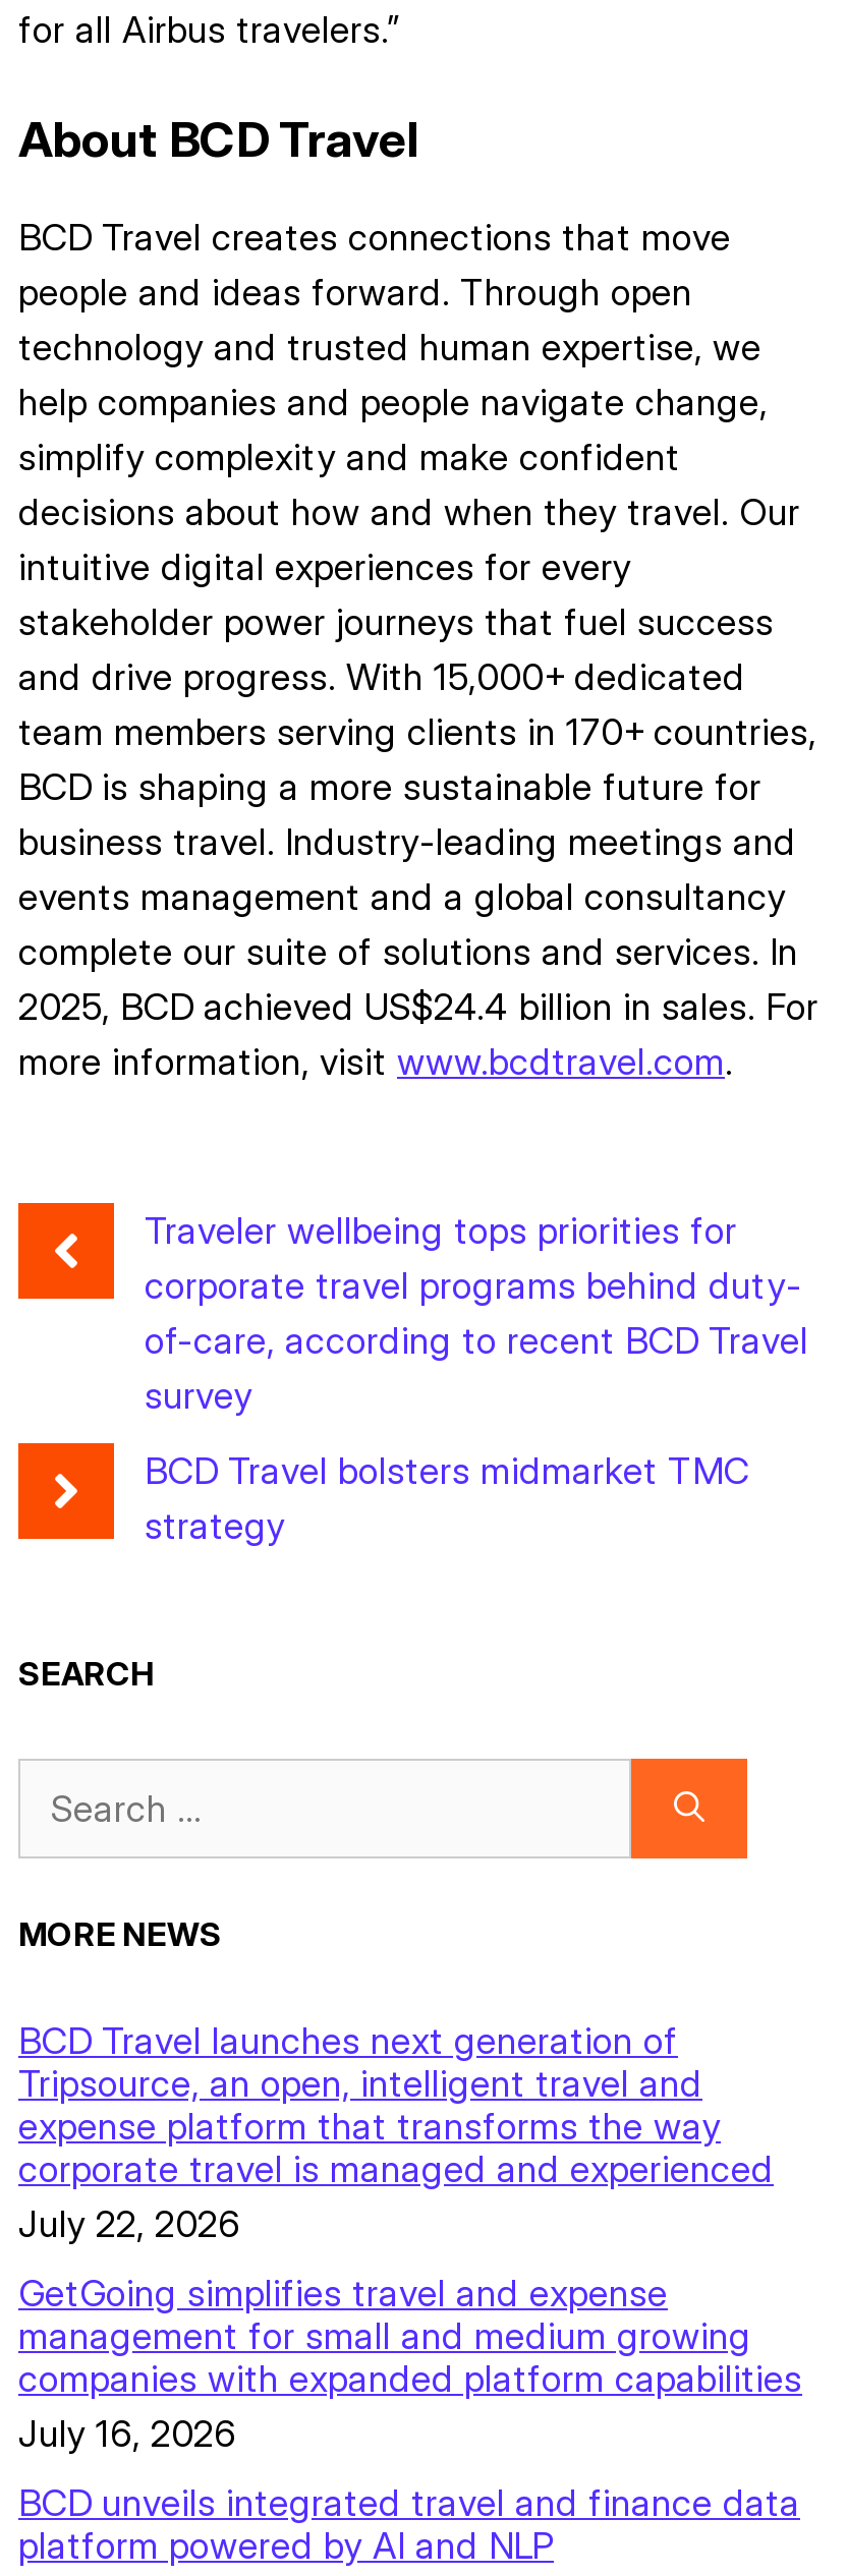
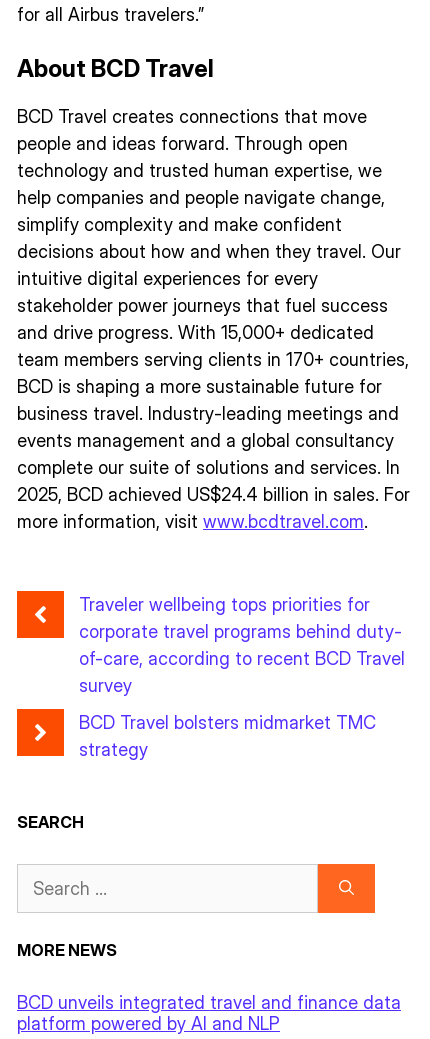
- BCD Travel launches next generation of
- Tripsource, an open, intelligent travel and
- expense platform that transforms the way
- corporate travel is managed and experienced
- July 22, 2026
- GetGoing simplifies travel and expense
- management for small and medium growing
- companies with expanded platform capabilities
- July 16, 2026
